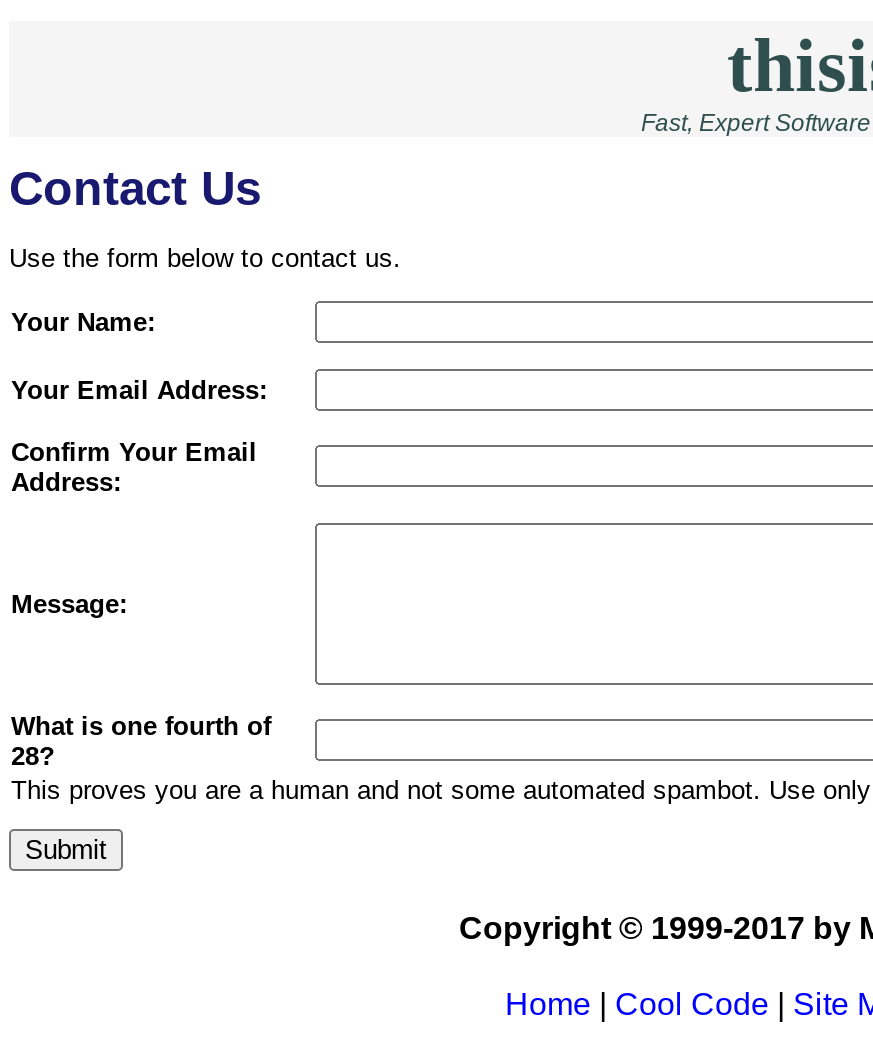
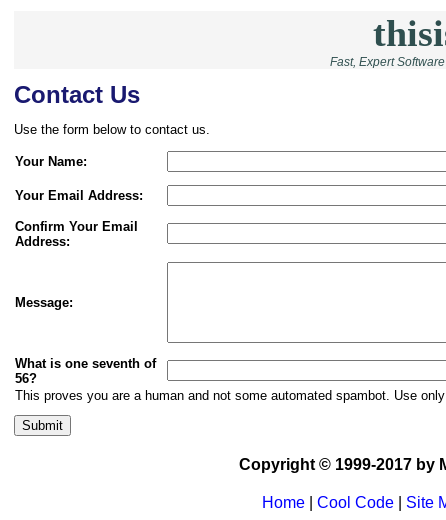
- What is one fourth of
+ What is one seventh of

- 28?
+ 56?
